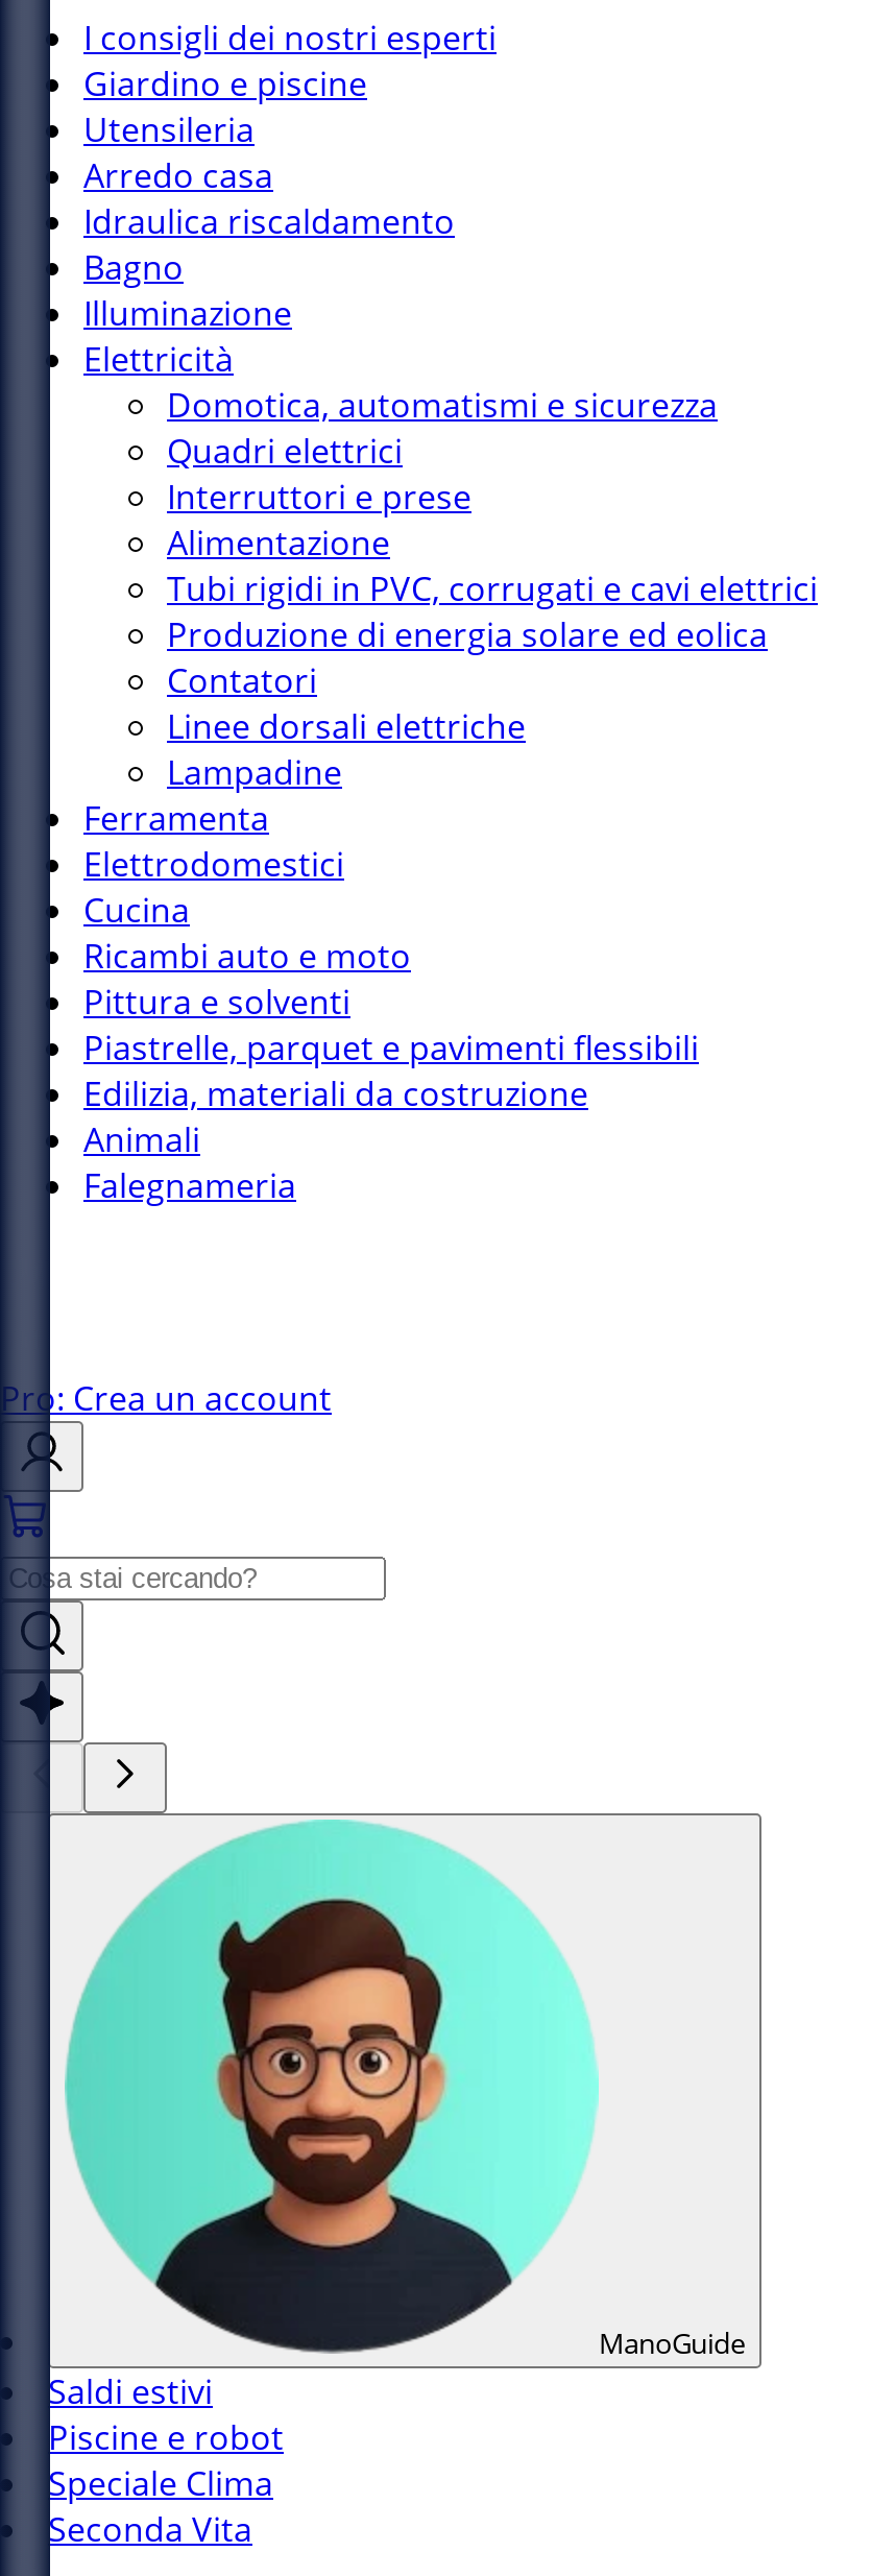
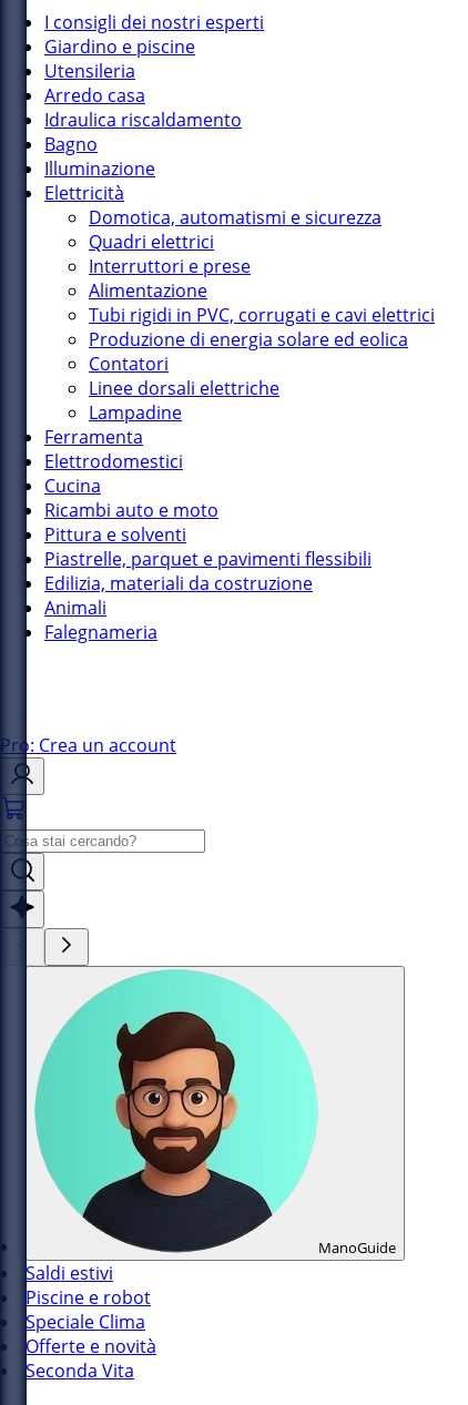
+ Offerte e novità
